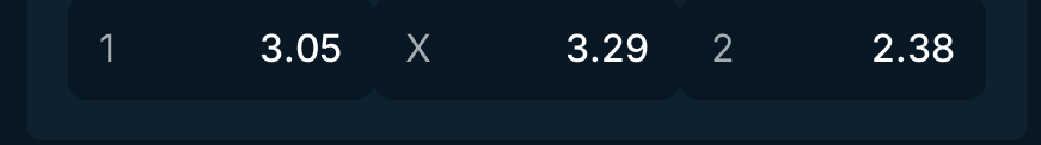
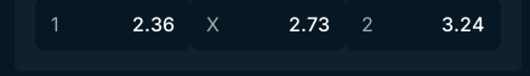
- 3.05 X
+ 2.36 X

- 3.29 2
+ 2.73 2

- 2.38
+ 3.24
